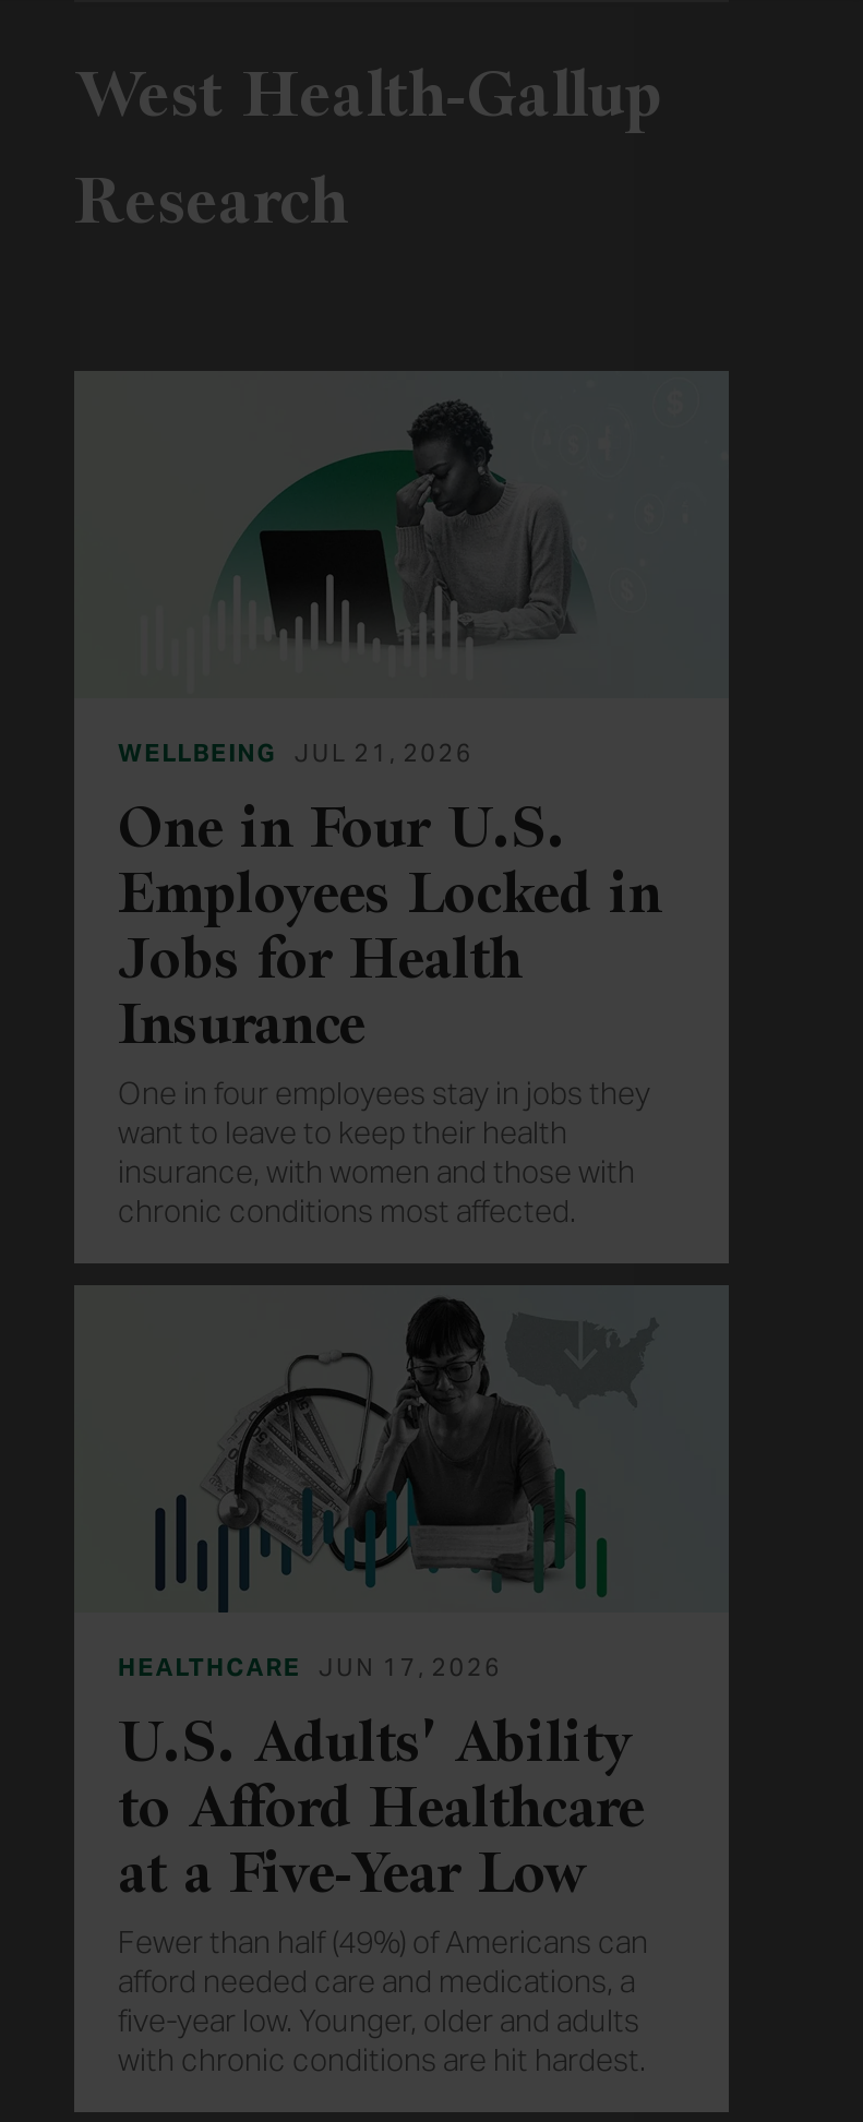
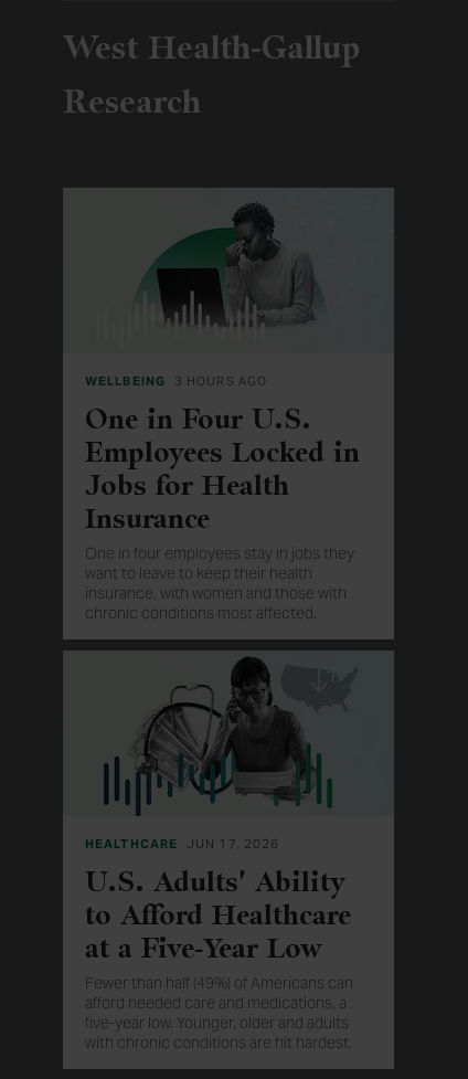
- WELLBEING JUL 21, 2026
+ WELLBEING 3 HOURS AGO
